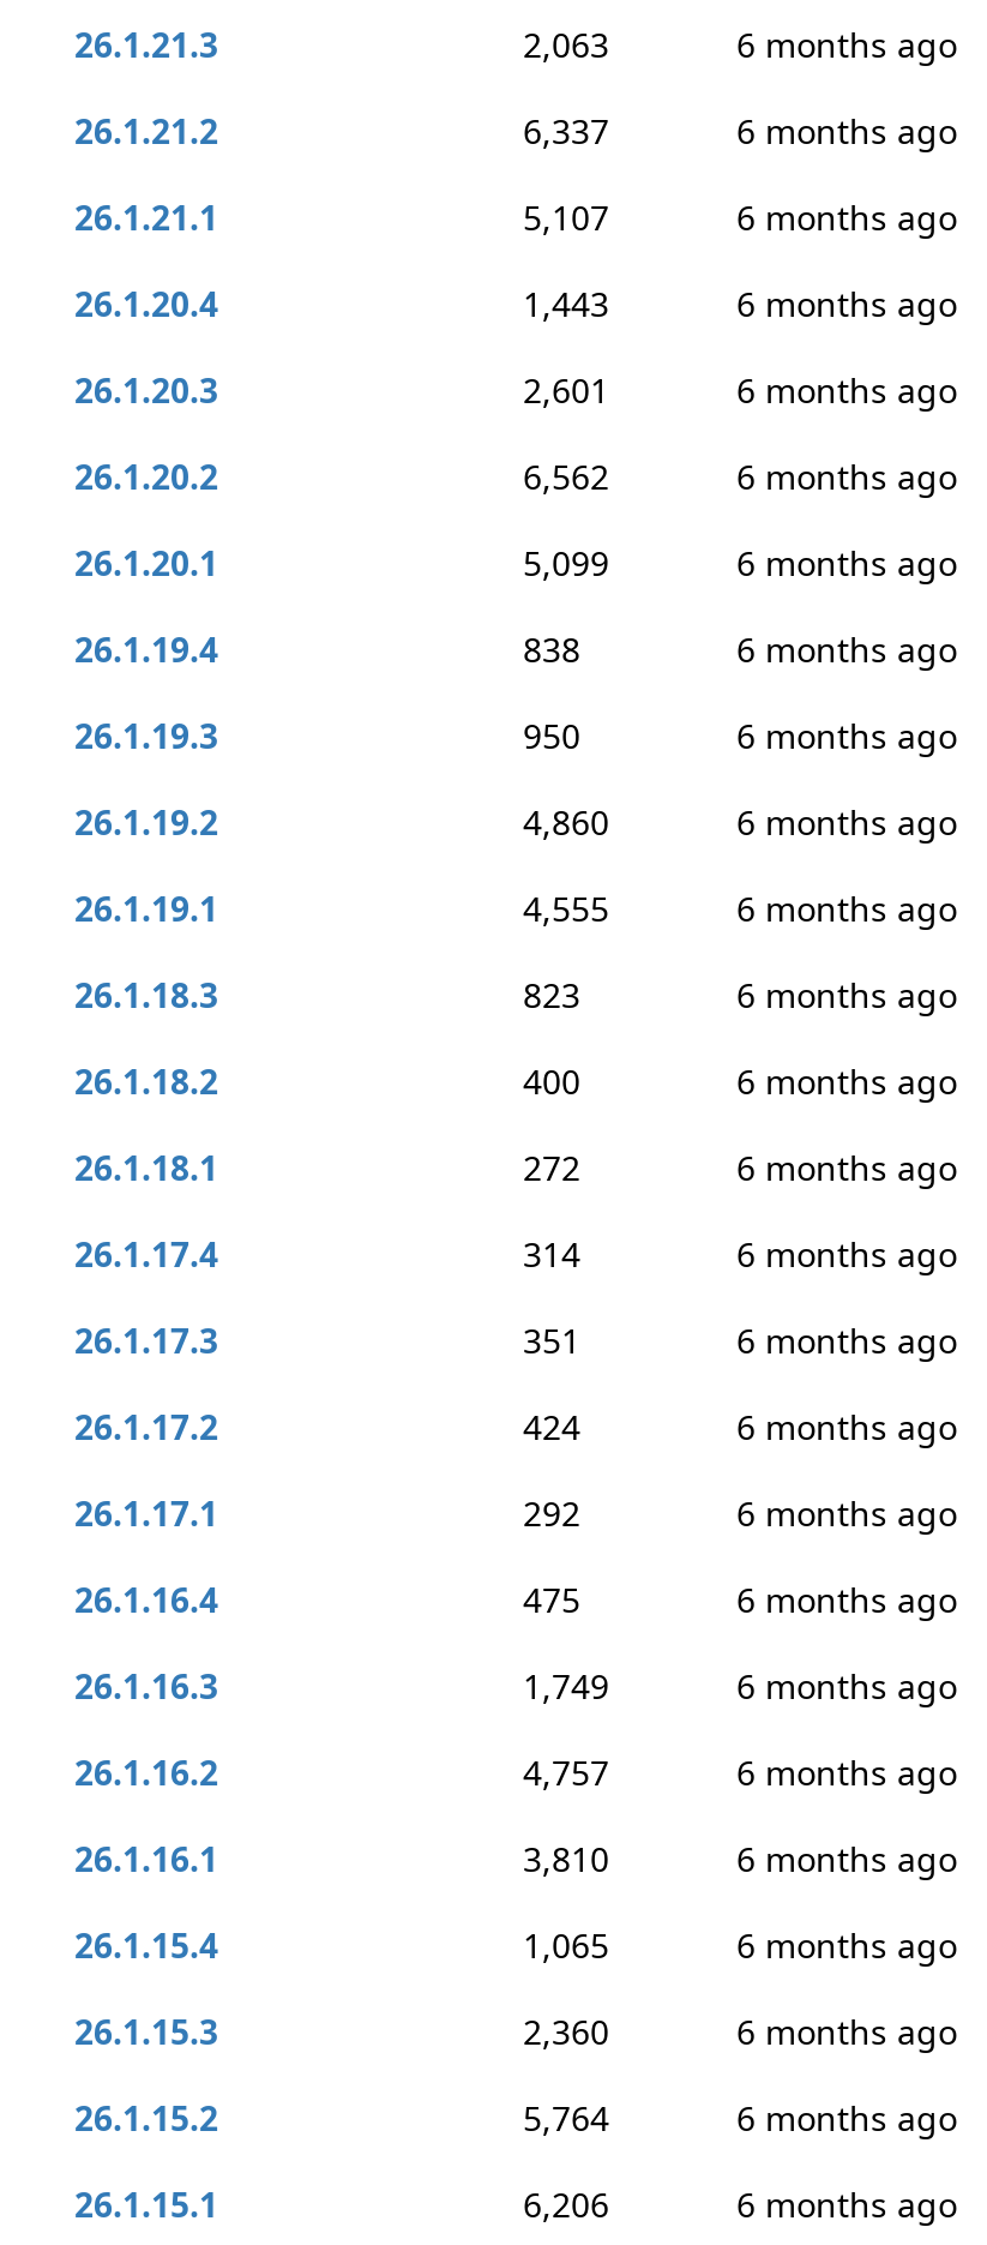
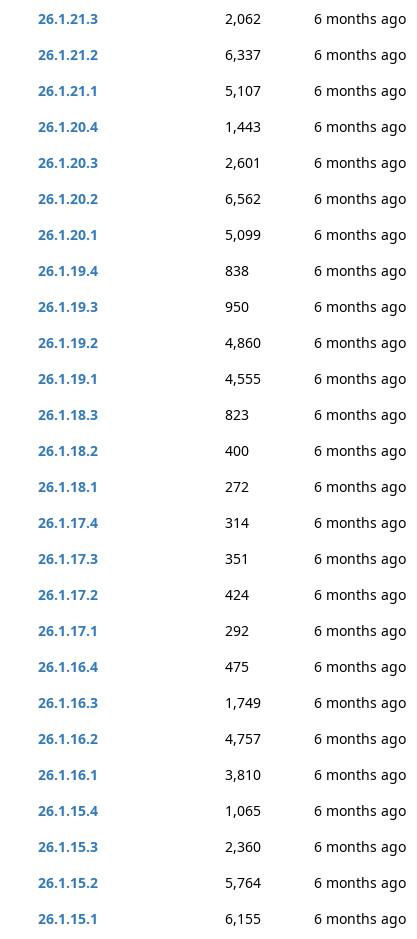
- 2,063
+ 2,062

- 6,206
+ 6,155
